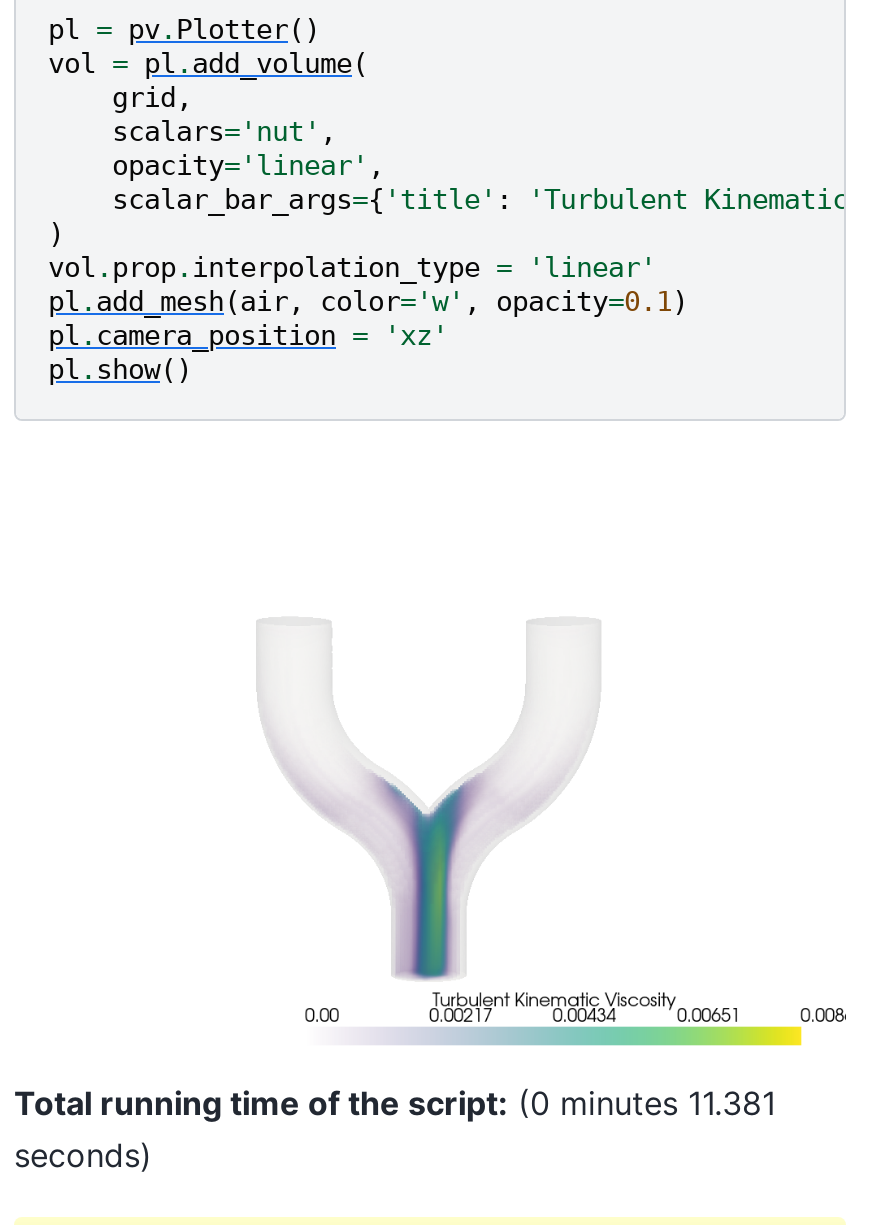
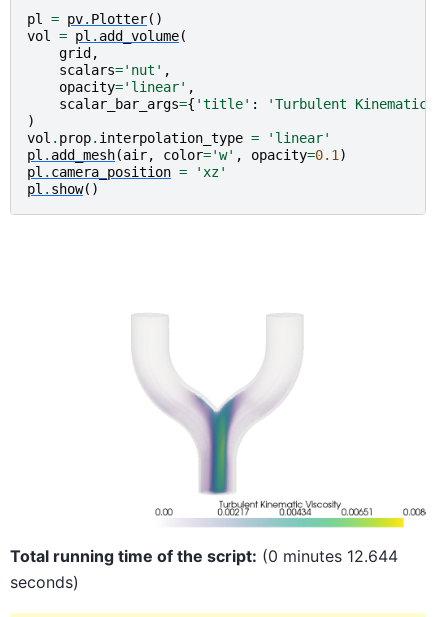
- Total running time of the script: (0 minutes 11.381
+ Total running time of the script: (0 minutes 12.644
